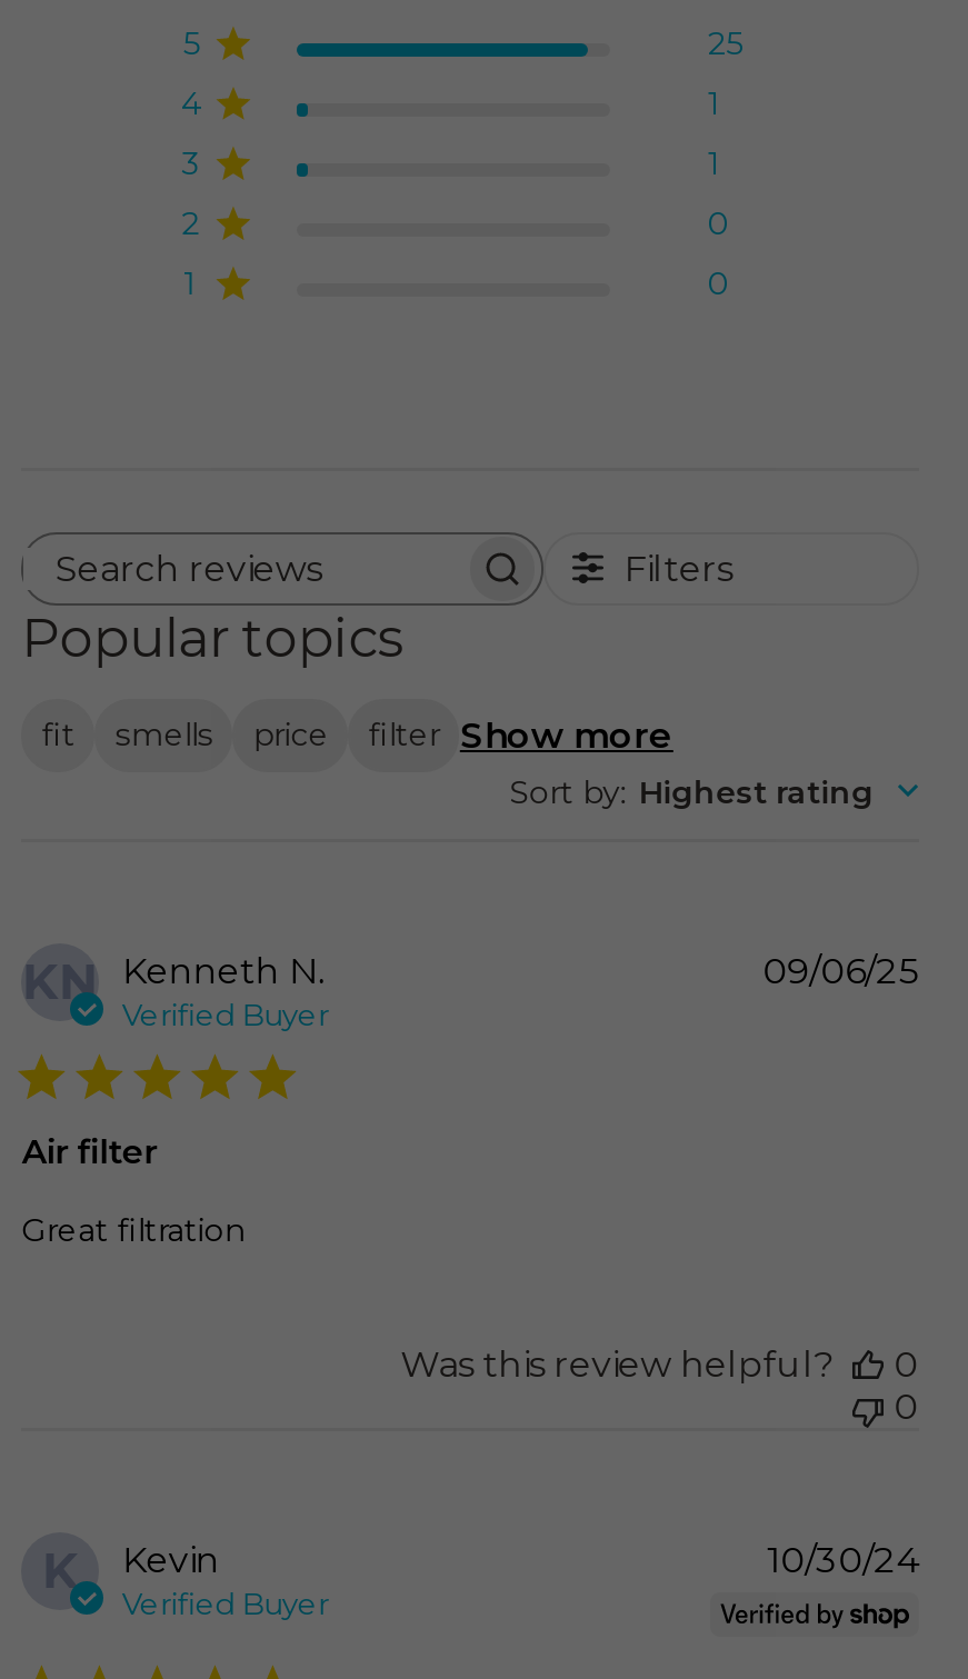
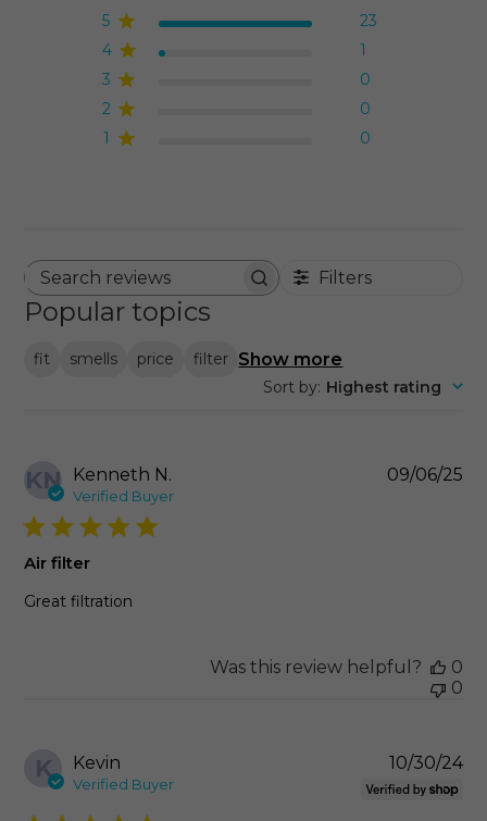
- 25
+ 23

- 1
+ 0
